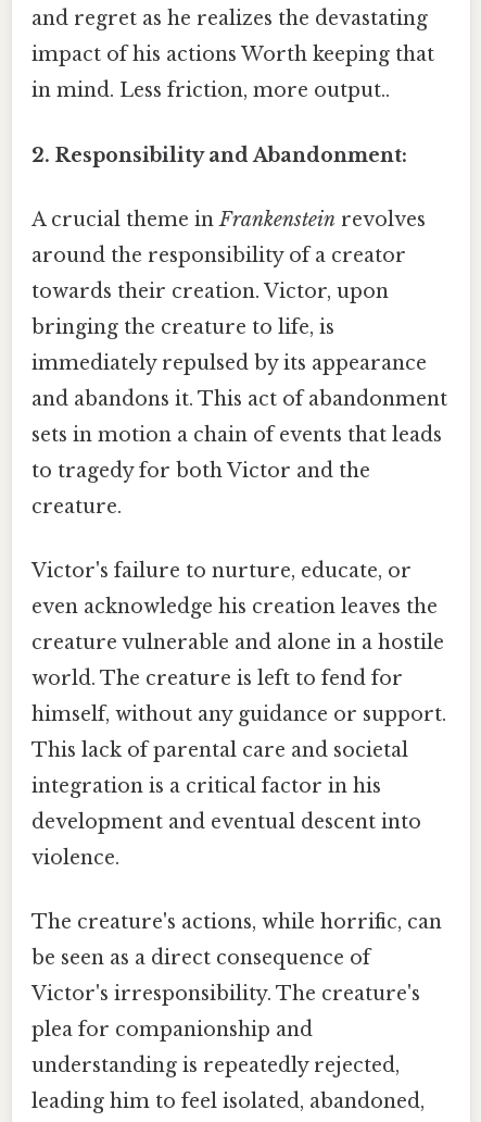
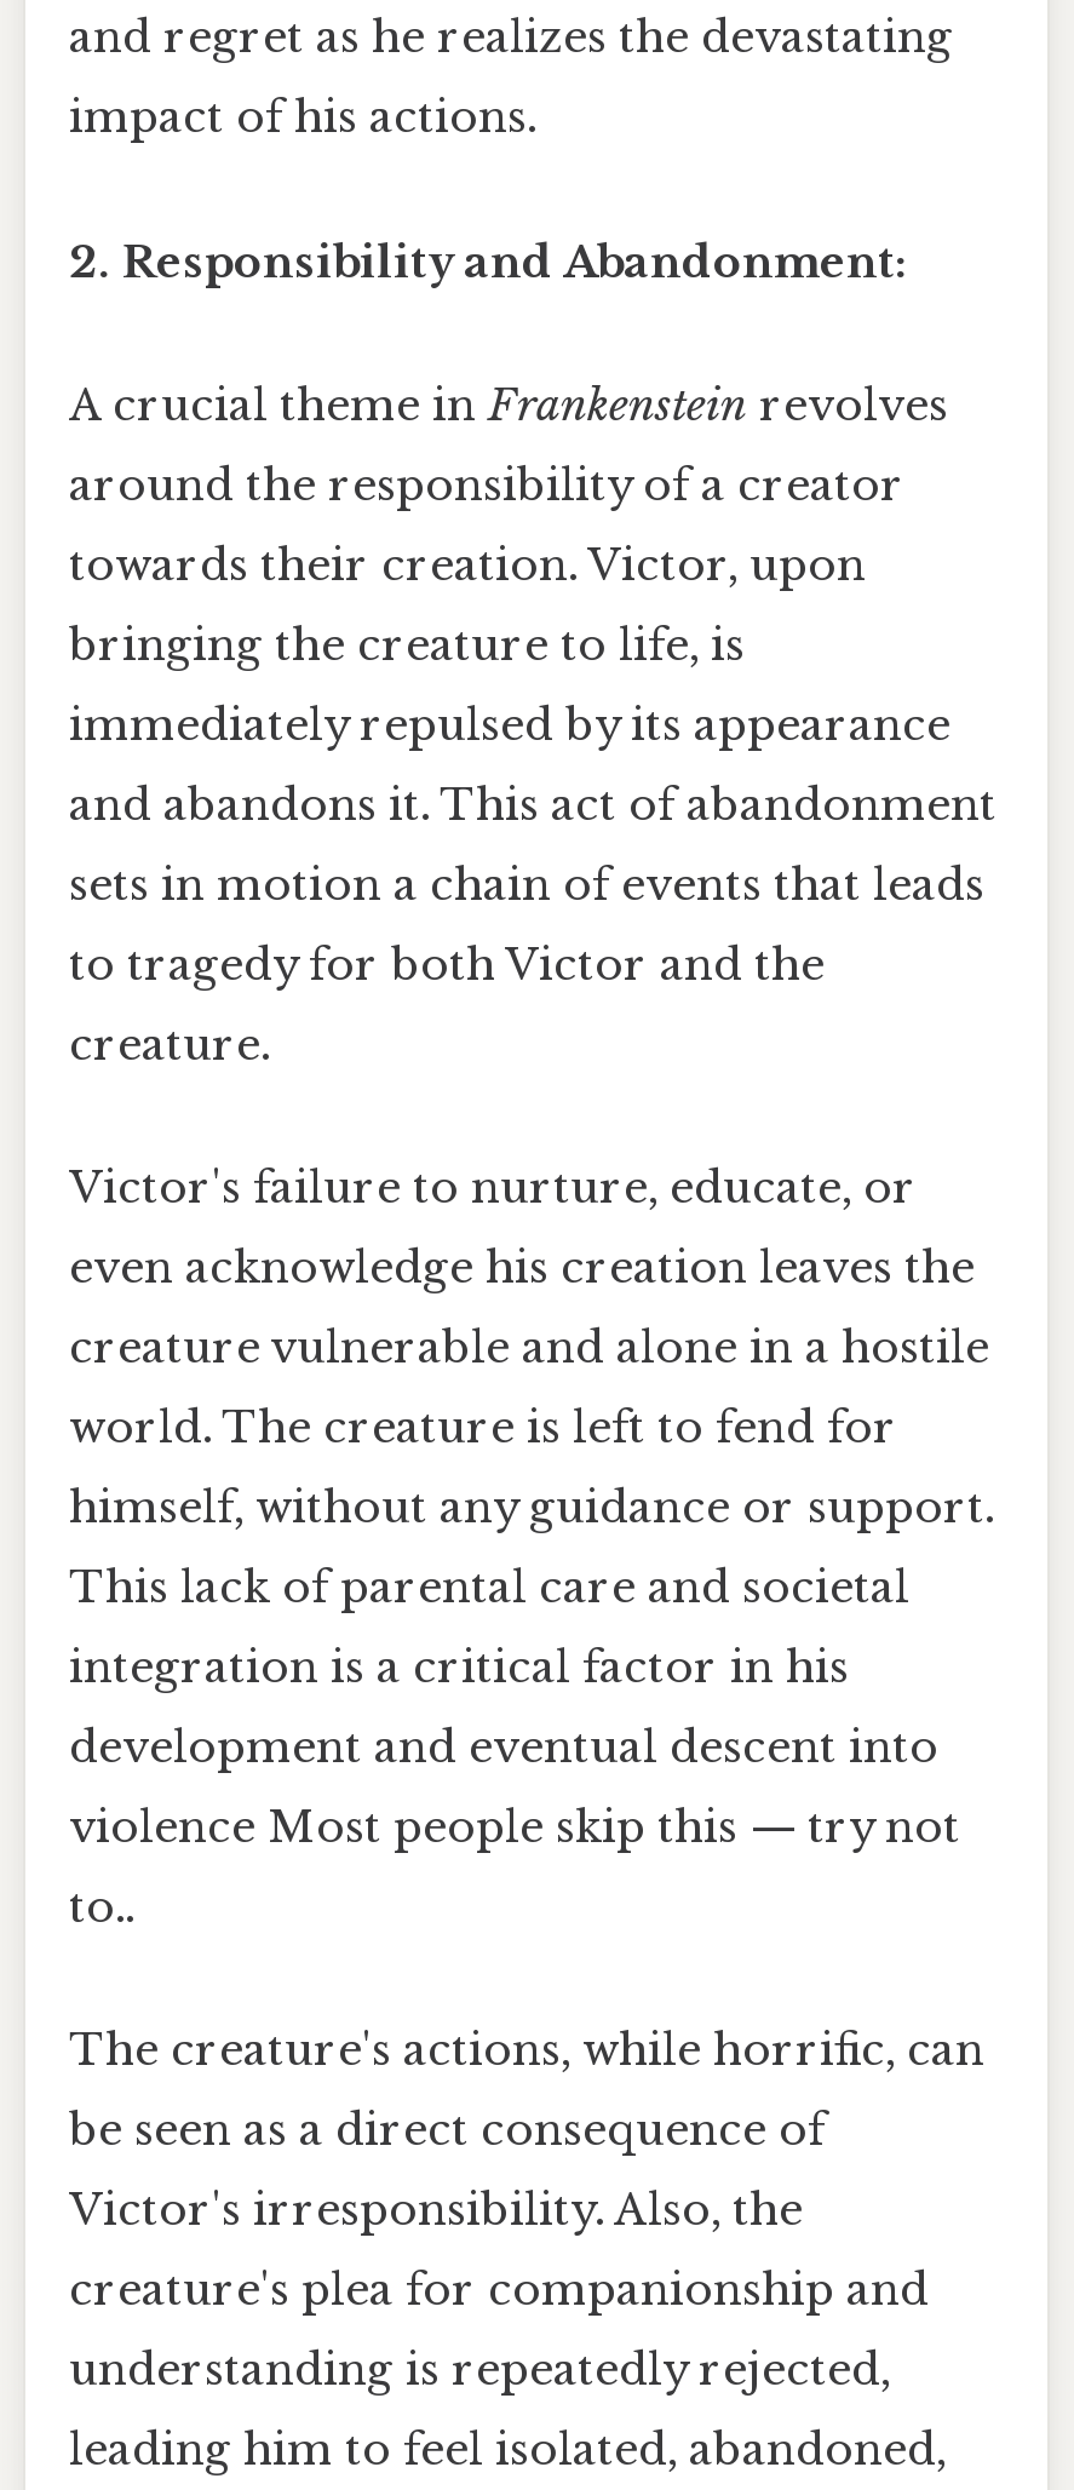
- impact of his actions Worth keeping that
- in mind. Less friction, more output..
+ impact of his actions.

moved up: 2. Responsibility and Abandonment: | A crucial theme in Frankenstein revolves | around the responsibility of a creator | ... | integration is a critical factor in his | development and eventual descent into

- violence.
+ violence Most people skip this — try not
+ to..

- Victor's irresponsibility. The creature's
+ Victor's irresponsibility. Also, the

- plea for companionship and
+ creature's plea for companionship and
